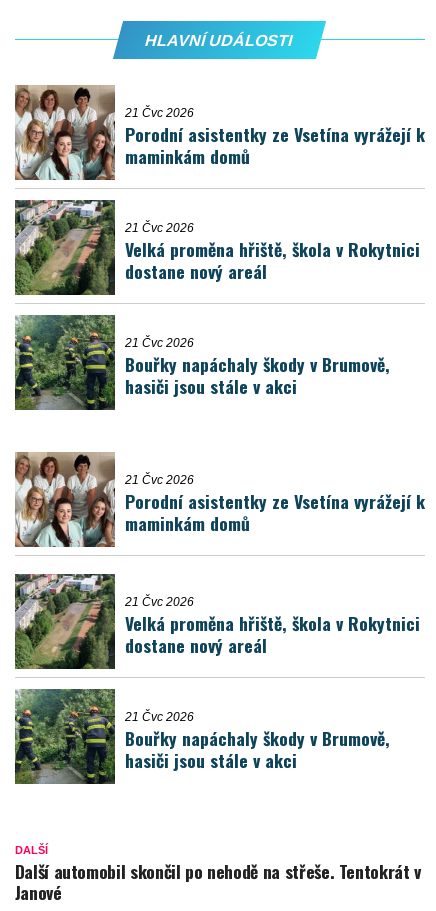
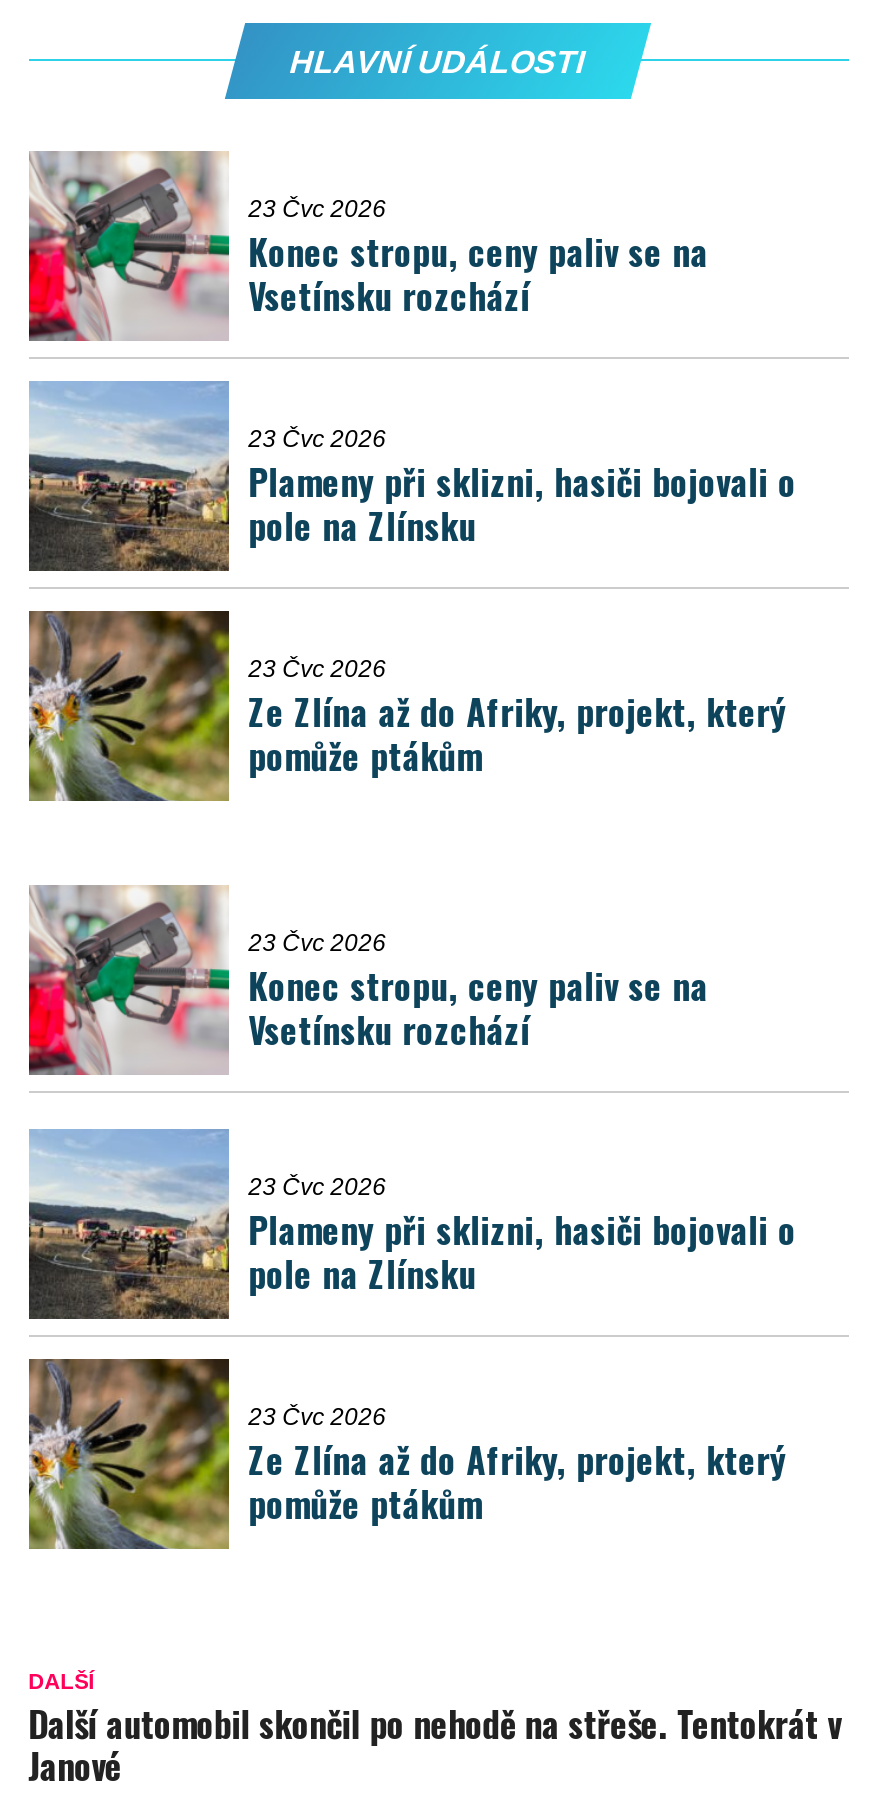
- [image]
- Porodní asistentky ze Vsetína vyrážejí k
- maminkám domů
+ [image]
+ Konec stropu, ceny paliv se na
+ Vsetínsku rozchází

- 21 Čvc 2026
+ 23 Čvc 2026

- [image]
- Velká proměna hřiště, škola v Rokytnici
- dostane nový areál
+ [image]
+ Plameny při sklizni, hasiči bojovali o
+ pole na Zlínsku

- 21 Čvc 2026
+ 23 Čvc 2026

- [image]
- Bouřky napáchaly škody v Brumově,
- hasiči jsou stále v akci
+ [image]
+ Ze Zlína až do Afriky, projekt, který
+ pomůže ptákům

- 21 Čvc 2026
+ 23 Čvc 2026

- [image]
- Porodní asistentky ze Vsetína vyrážejí k
- maminkám domů
+ [image]
+ Konec stropu, ceny paliv se na
+ Vsetínsku rozchází

- 21 Čvc 2026
+ 23 Čvc 2026

- [image]
- Velká proměna hřiště, škola v Rokytnici
- dostane nový areál
+ [image]
+ Plameny při sklizni, hasiči bojovali o
+ pole na Zlínsku

- 21 Čvc 2026
+ 23 Čvc 2026

- [image]
- Bouřky napáchaly škody v Brumově,
- hasiči jsou stále v akci
+ [image]
+ Ze Zlína až do Afriky, projekt, který
+ pomůže ptákům

- 21 Čvc 2026
+ 23 Čvc 2026
